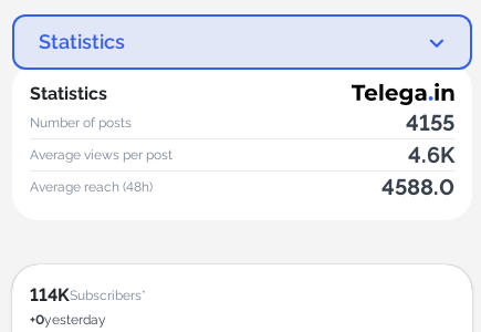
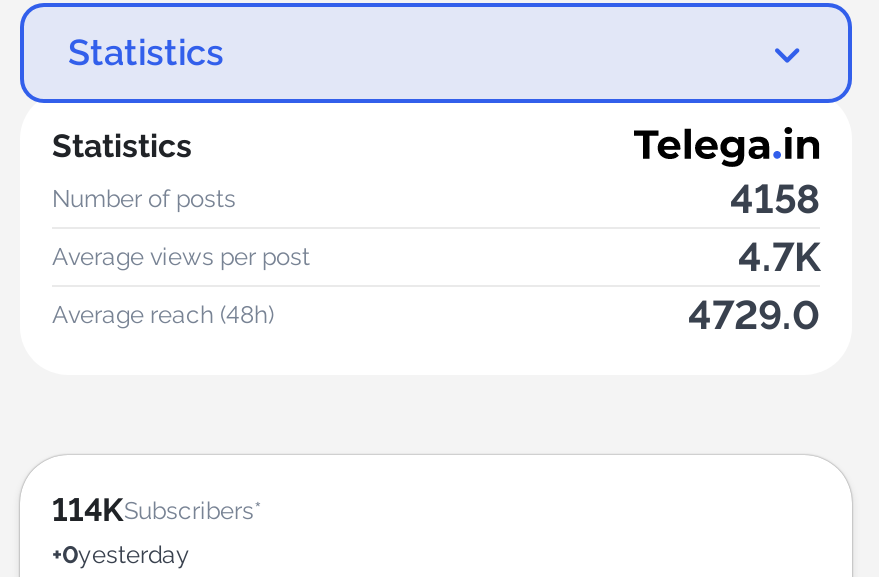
- 4155
+ 4158

- 4.6K
+ 4.7K

- 4588.0
+ 4729.0
